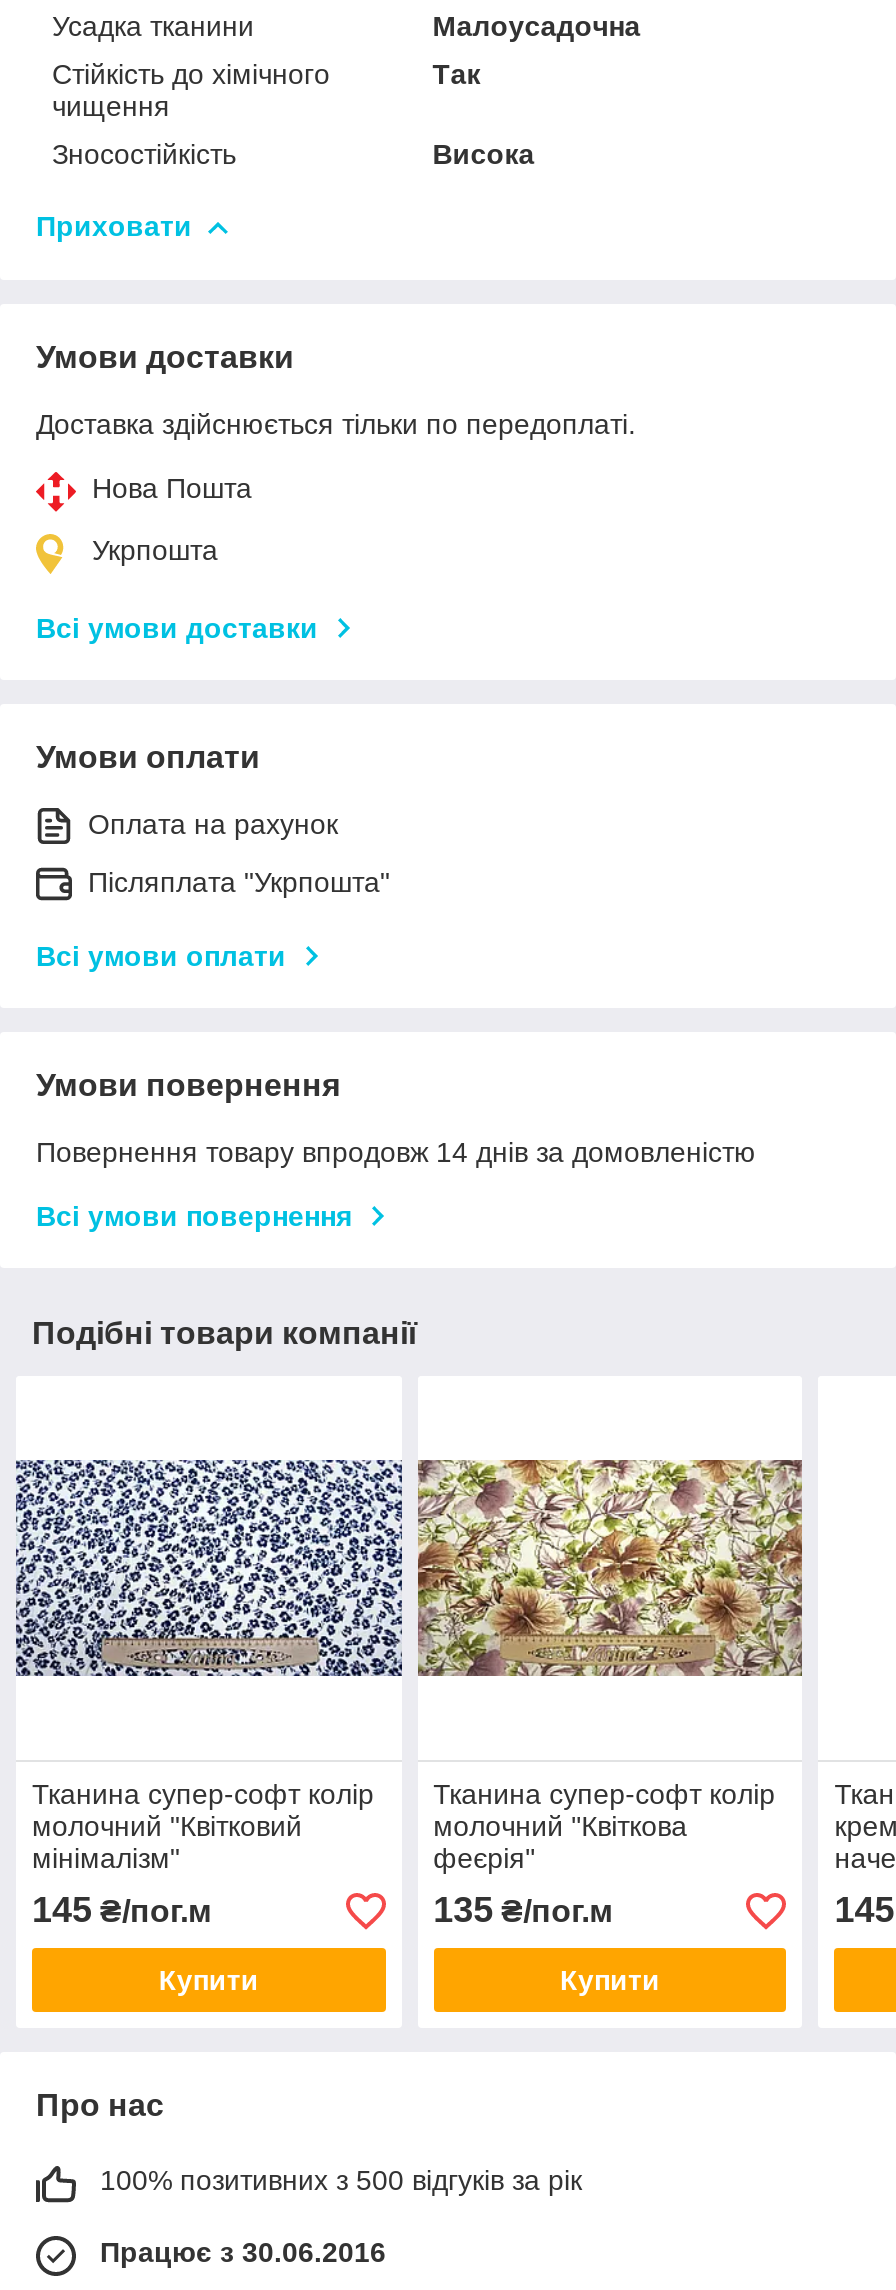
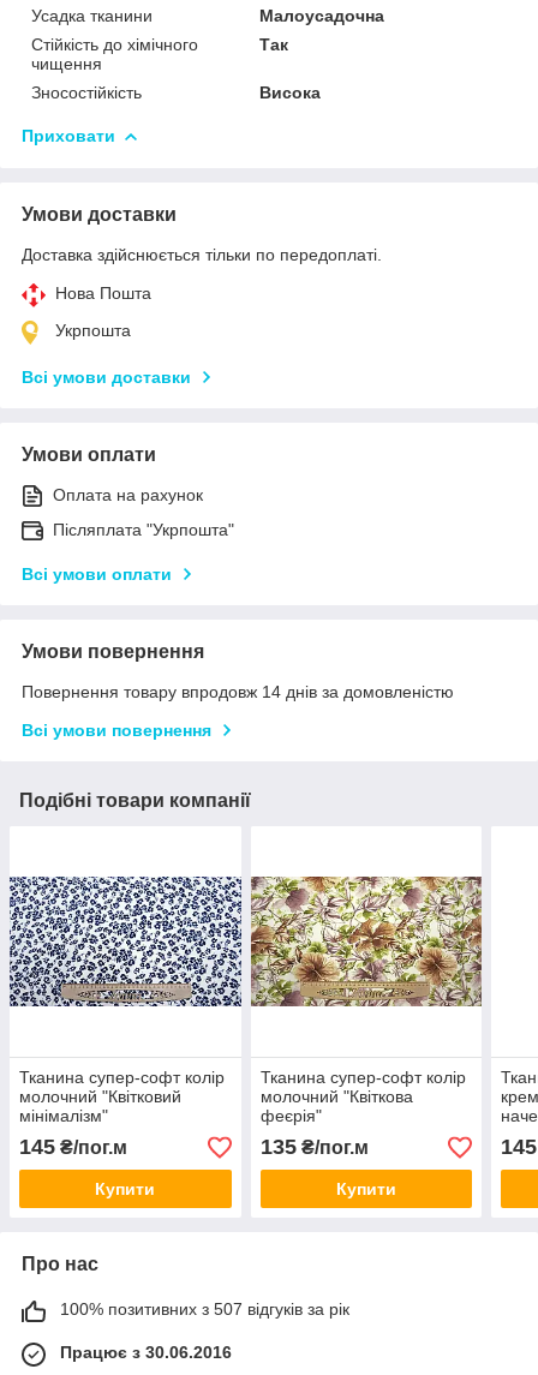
- 100% позитивних з 500 відгуків за рік
+ 100% позитивних з 507 відгуків за рік
